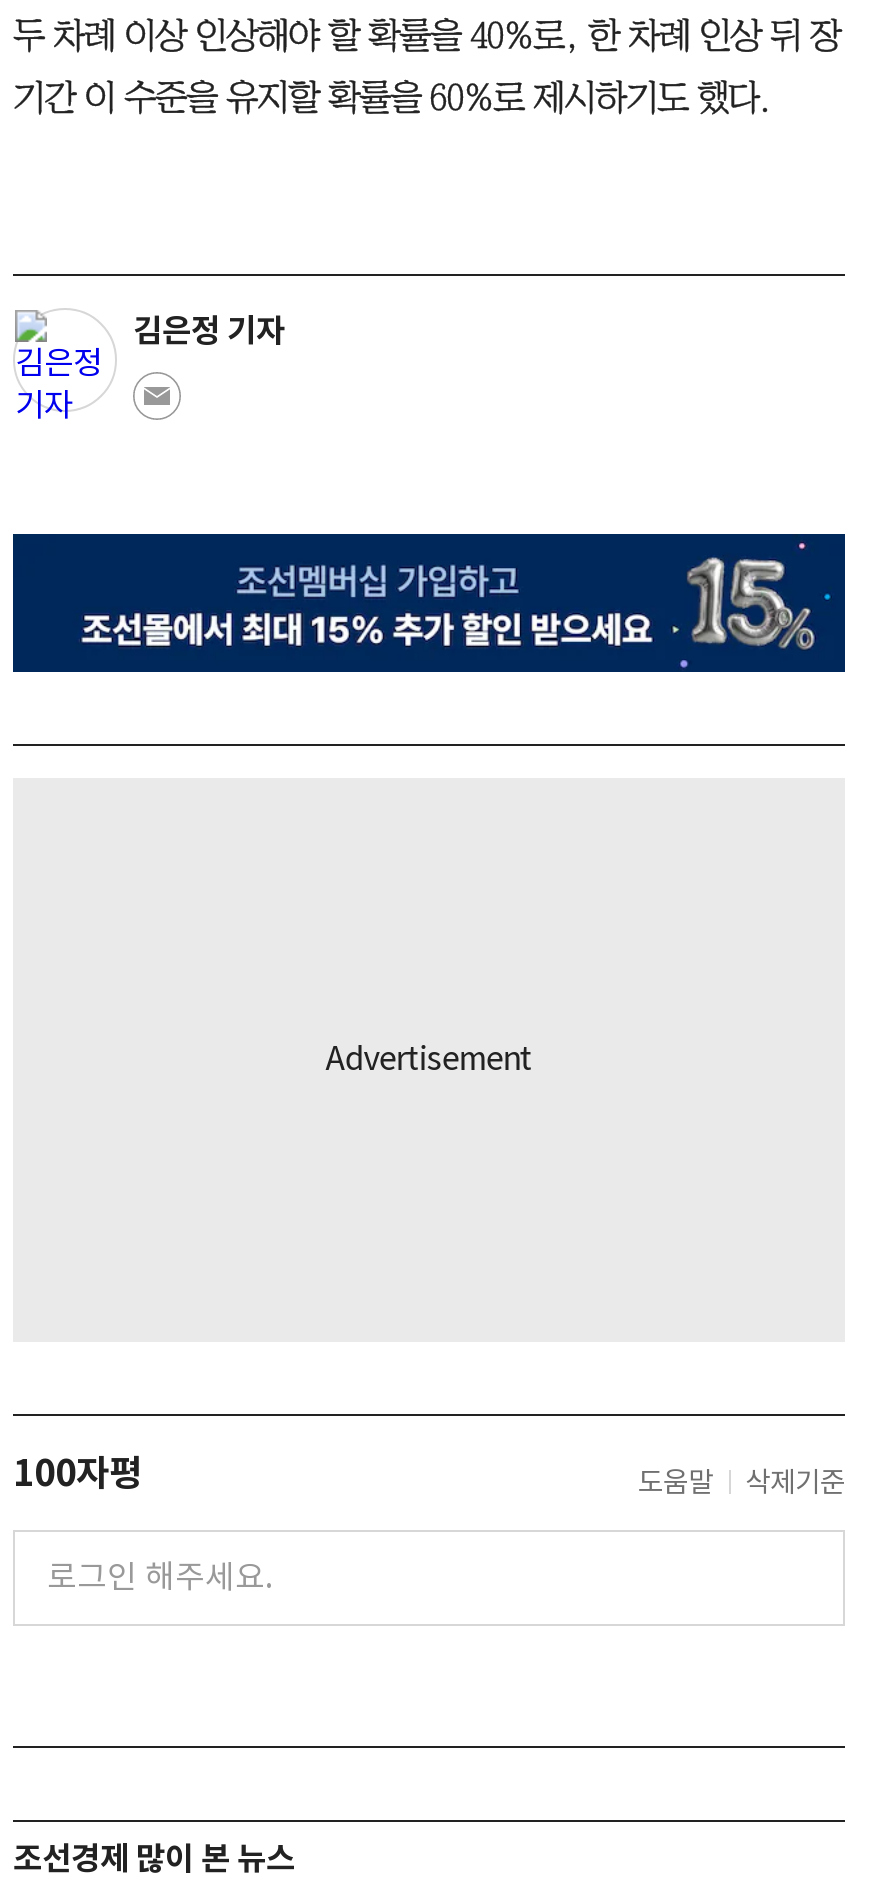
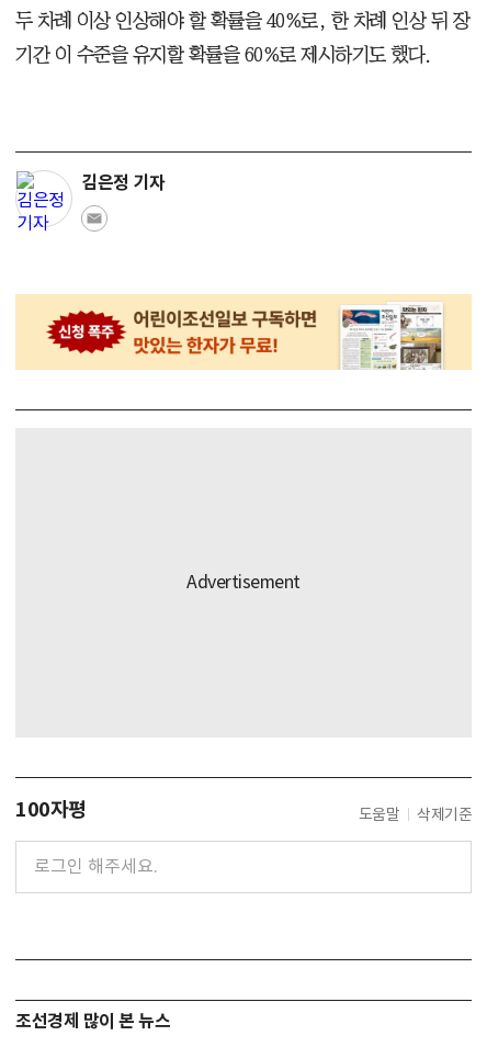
- [image]
+ [image]
